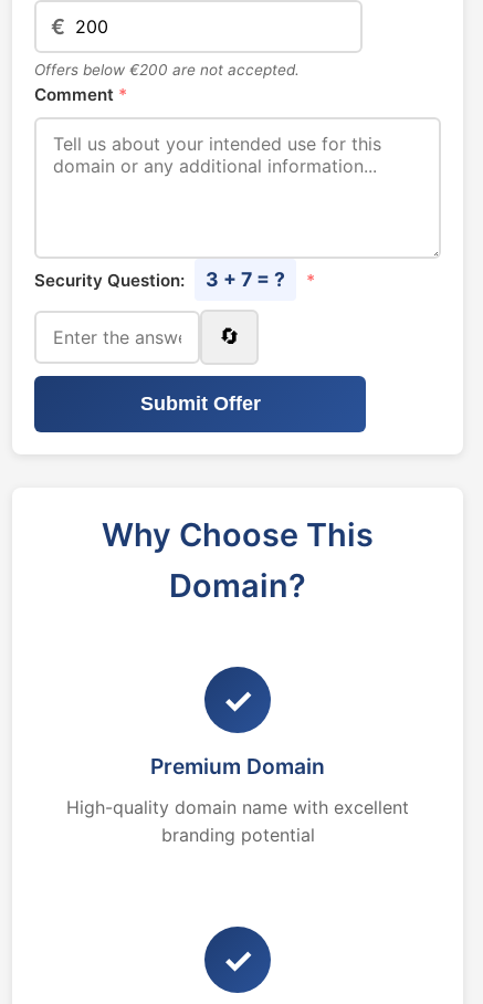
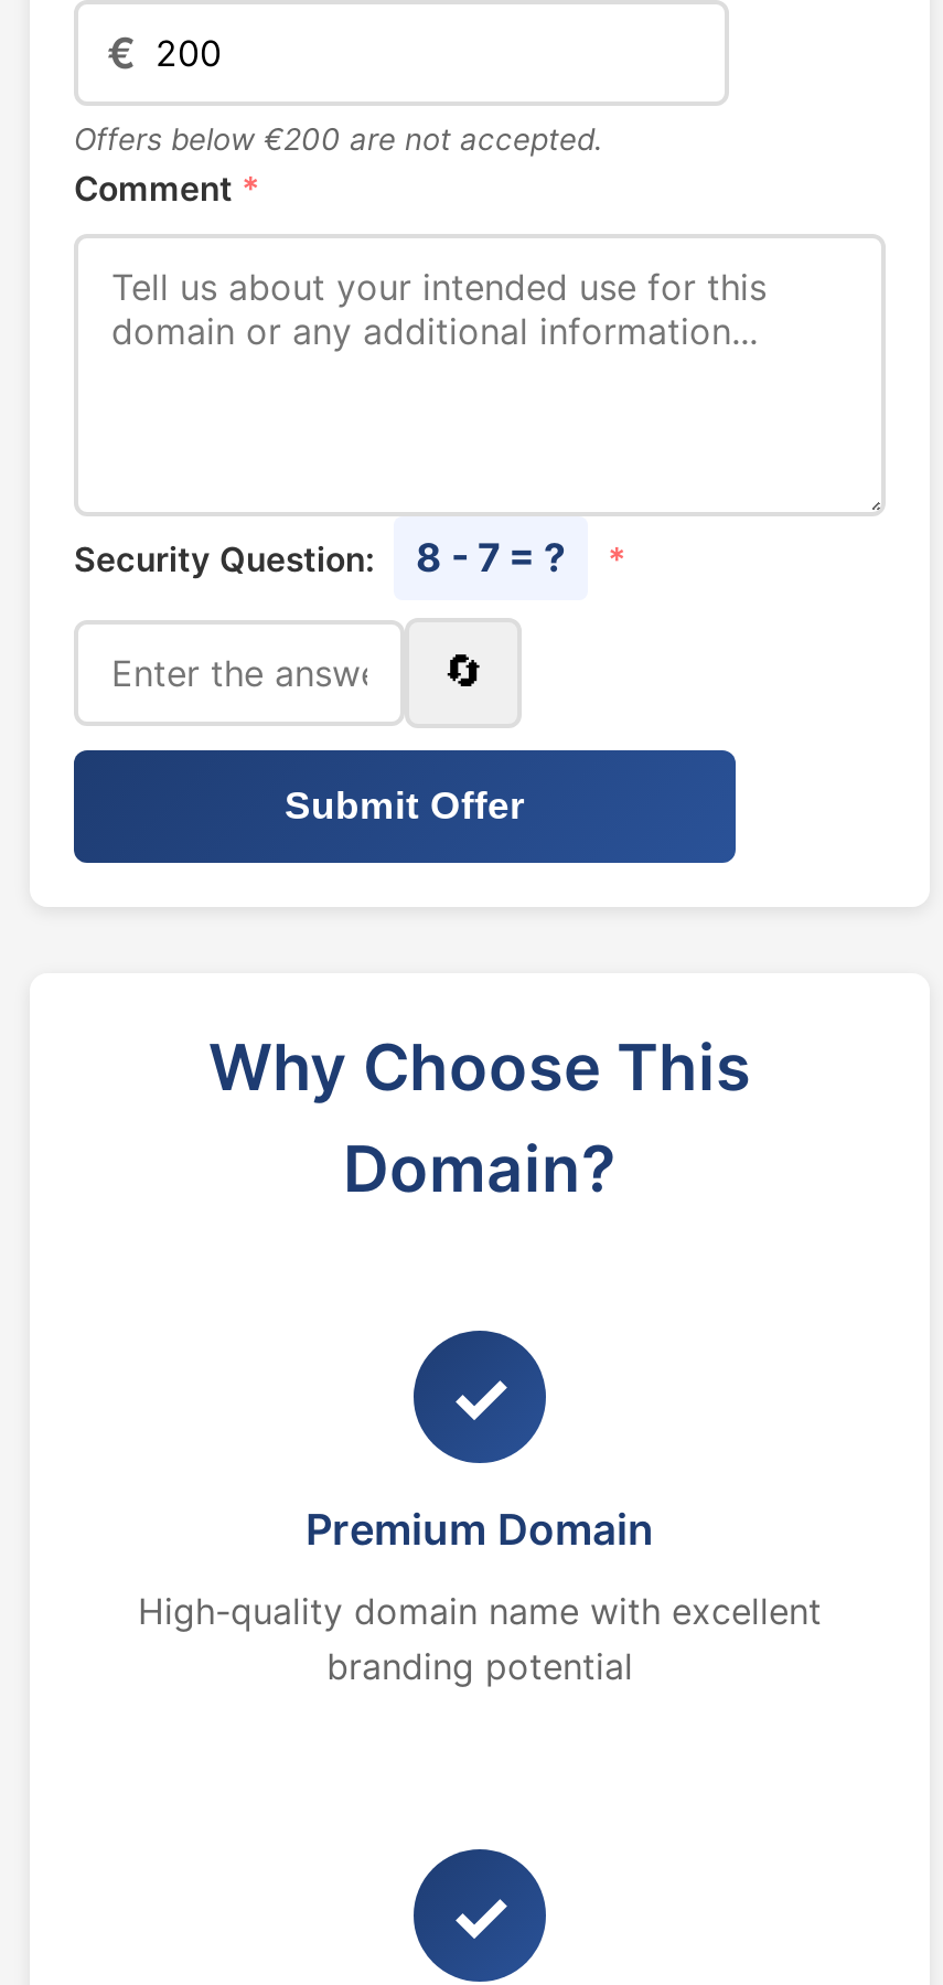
- 3 + 7 = ?
+ 8 - 7 = ?
